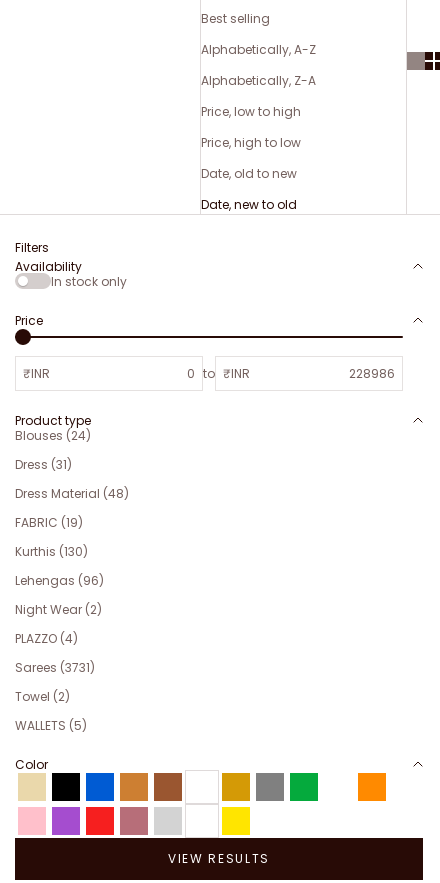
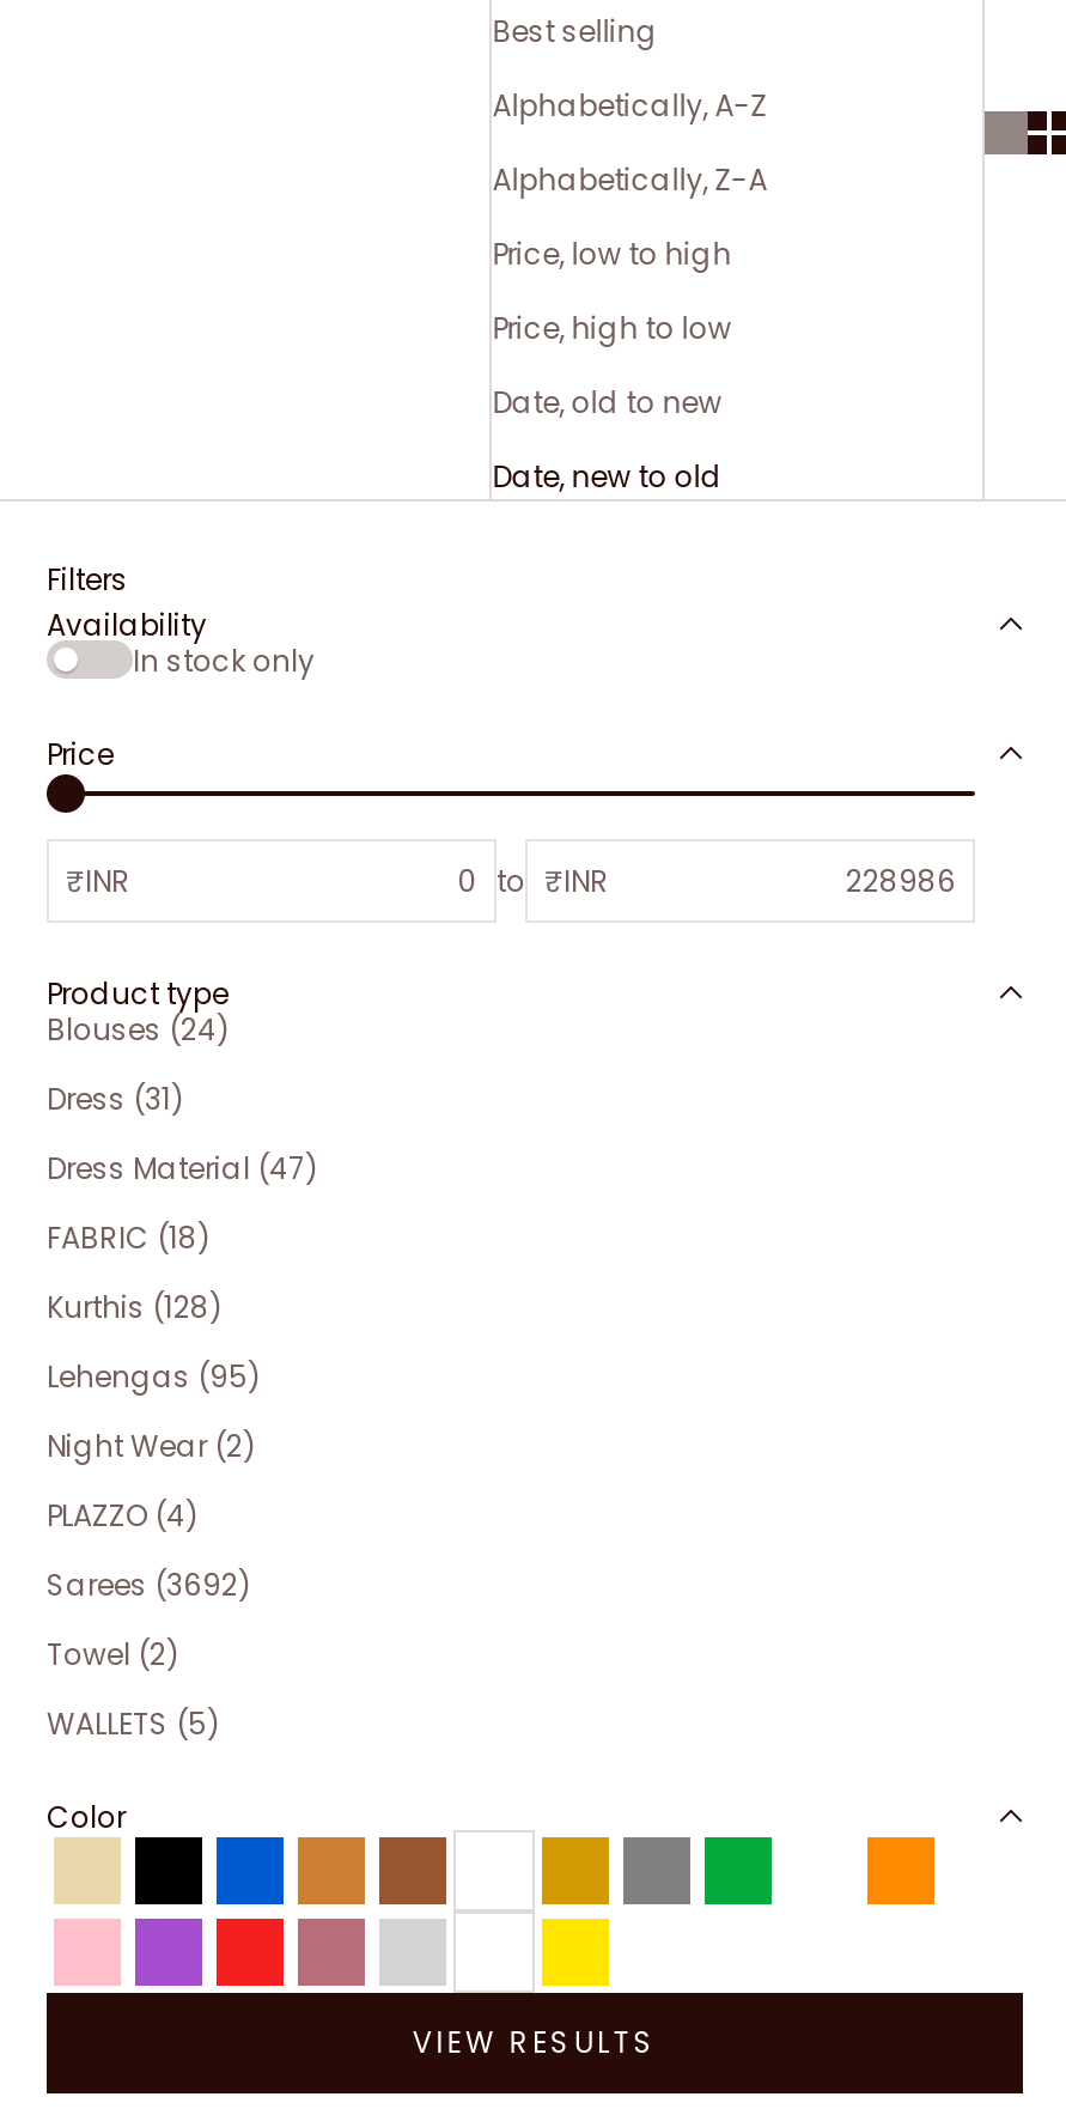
- Dress Material (48)
+ Dress Material (47)

- FABRIC (19)
+ FABRIC (18)

- Kurthis (130)
+ Kurthis (128)

- Lehengas (96)
+ Lehengas (95)

- Sarees (3731)
+ Sarees (3692)
